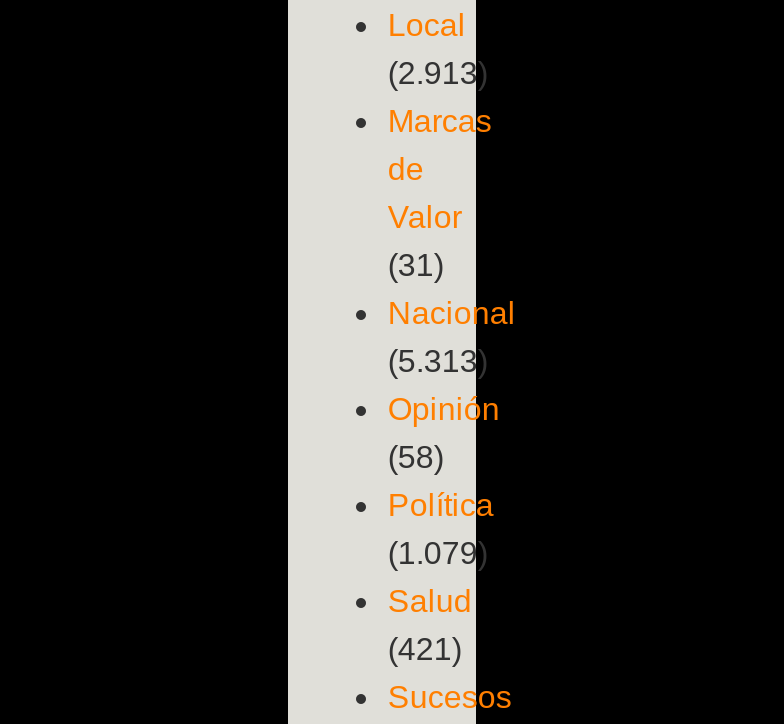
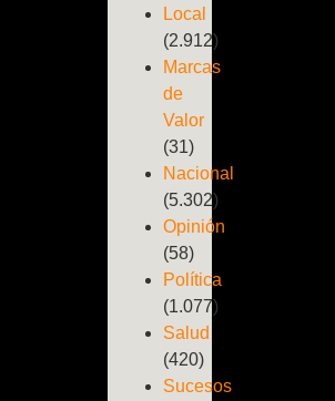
- (2.913)
+ (2.912)

- (5.313)
+ (5.302)

- (1.079)
+ (1.077)

- (421)
+ (420)
